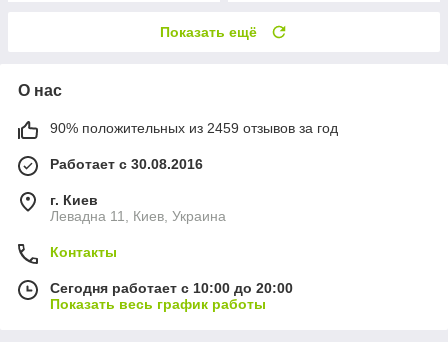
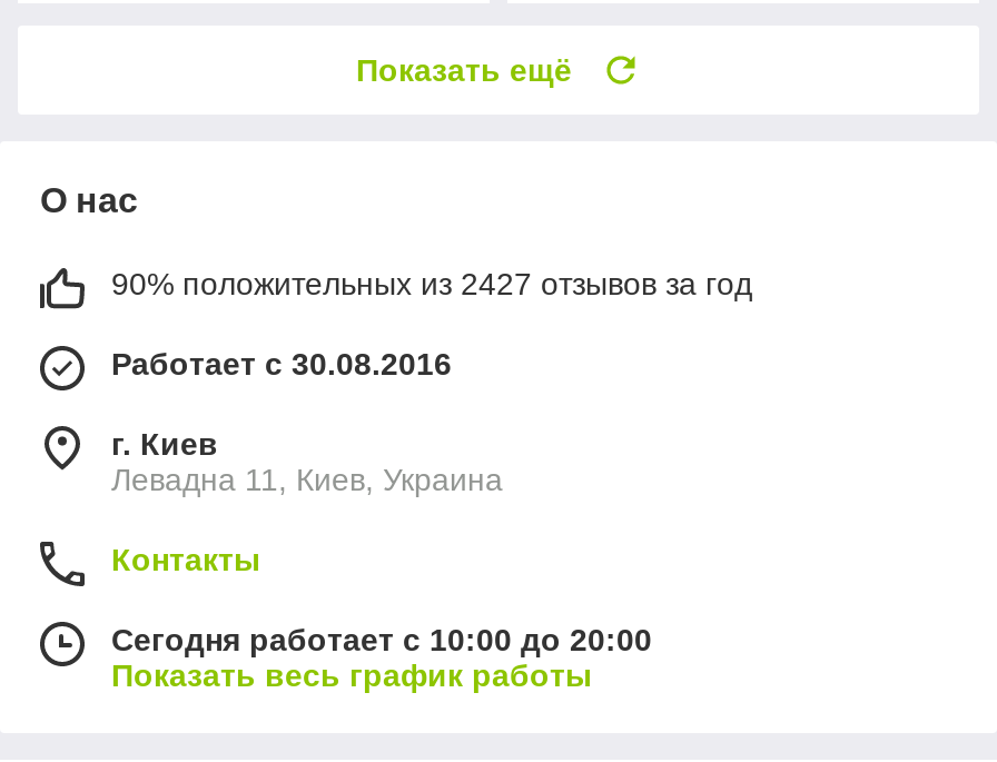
- 90% положительных из 2459 отзывов за год
+ 90% положительных из 2427 отзывов за год
